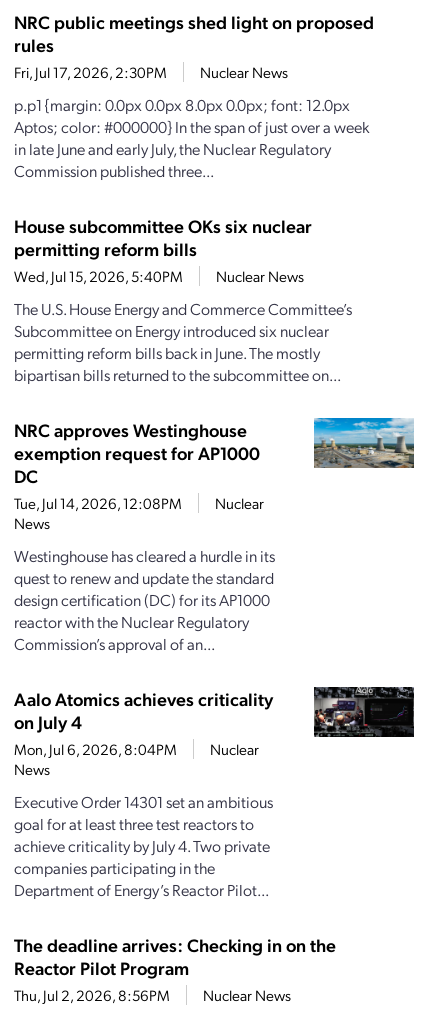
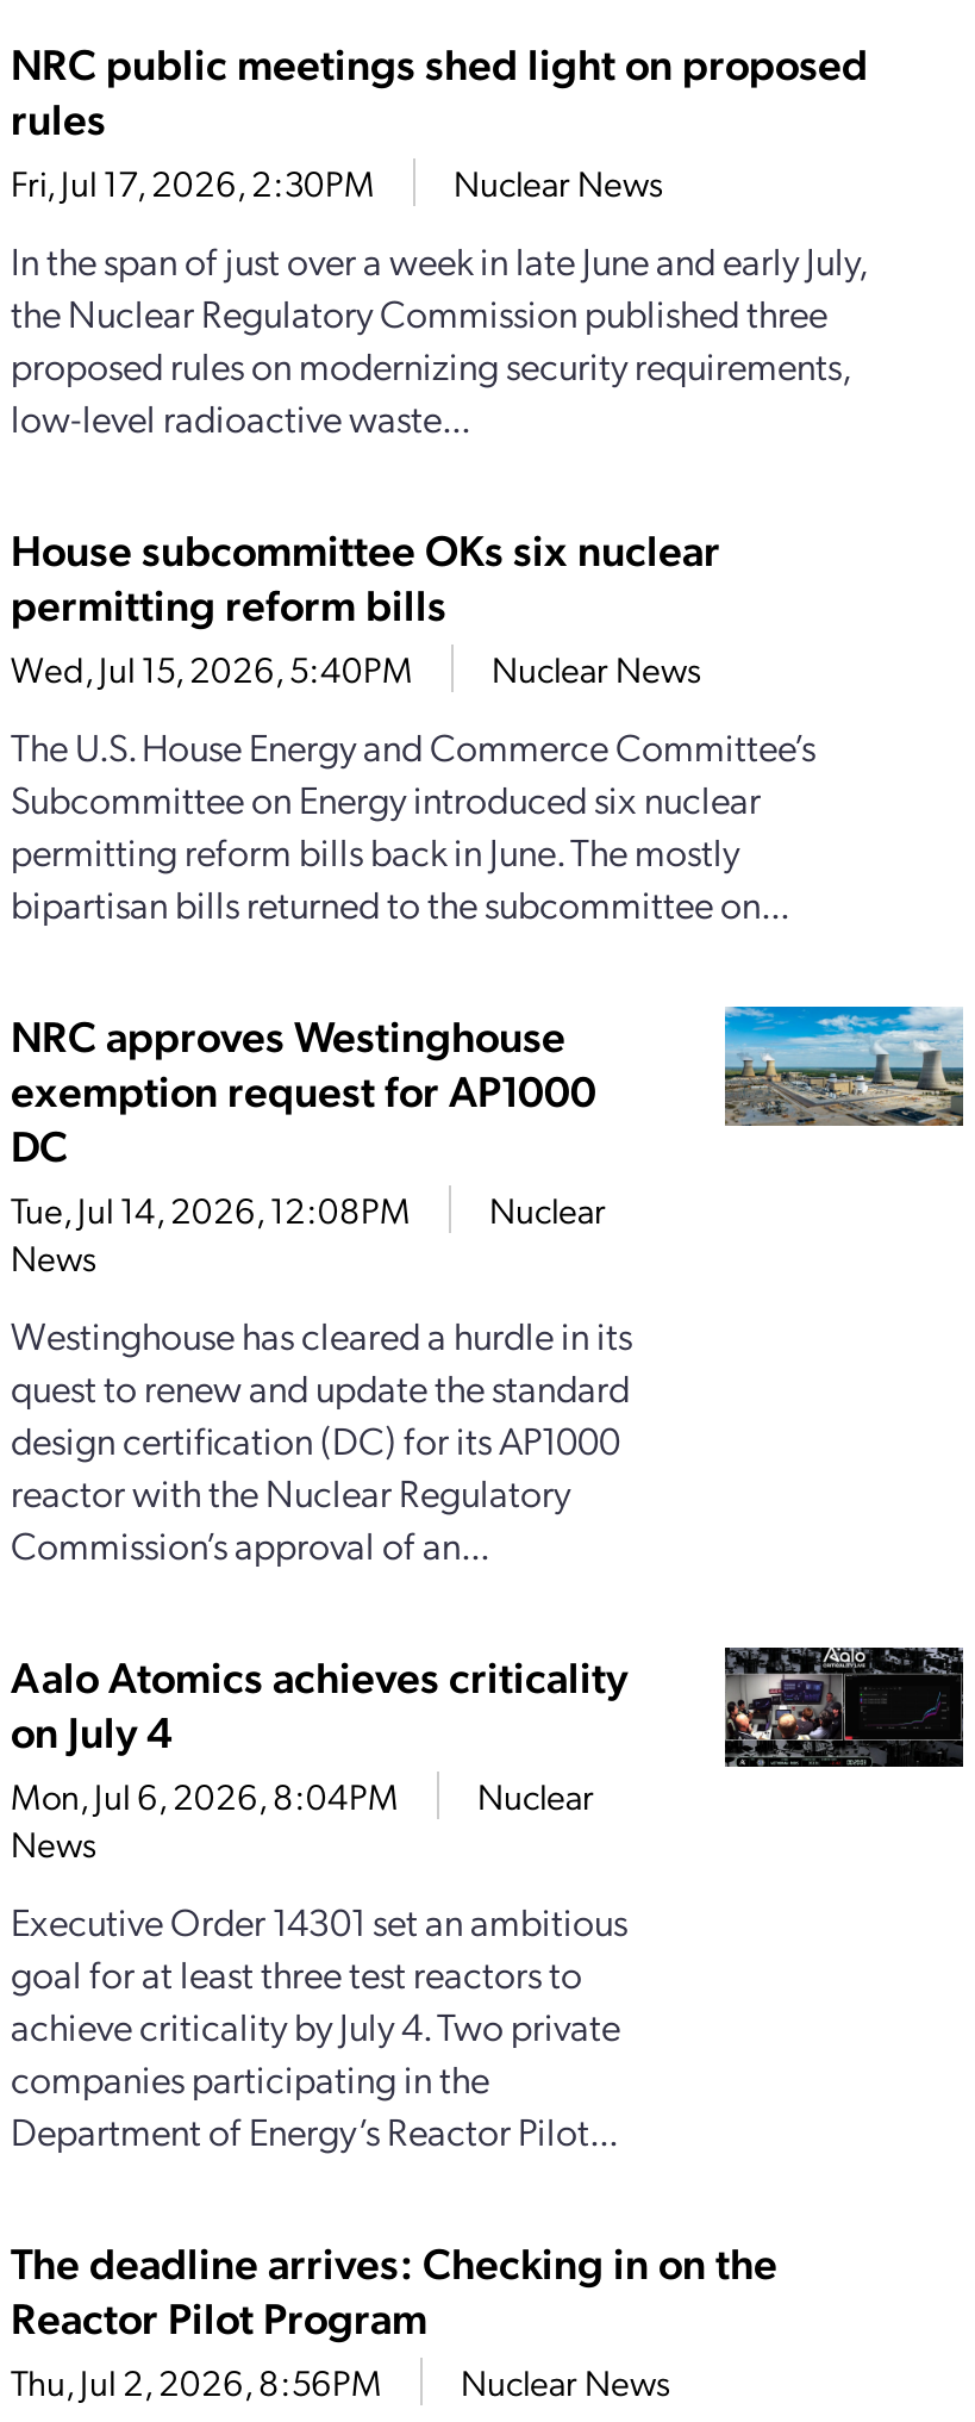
- p.p1 {margin: 0.0px 0.0px 8.0px 0.0px; font: 12.0px
- Aptos; color: #000000} In the span of just over a week
- in late June and early July, the Nuclear Regulatory
- Commission published three...
+ In the span of just over a week in late June and early July,
+ the Nuclear Regulatory Commission published three
+ proposed rules on modernizing security requirements,
+ low-level radioactive waste...
